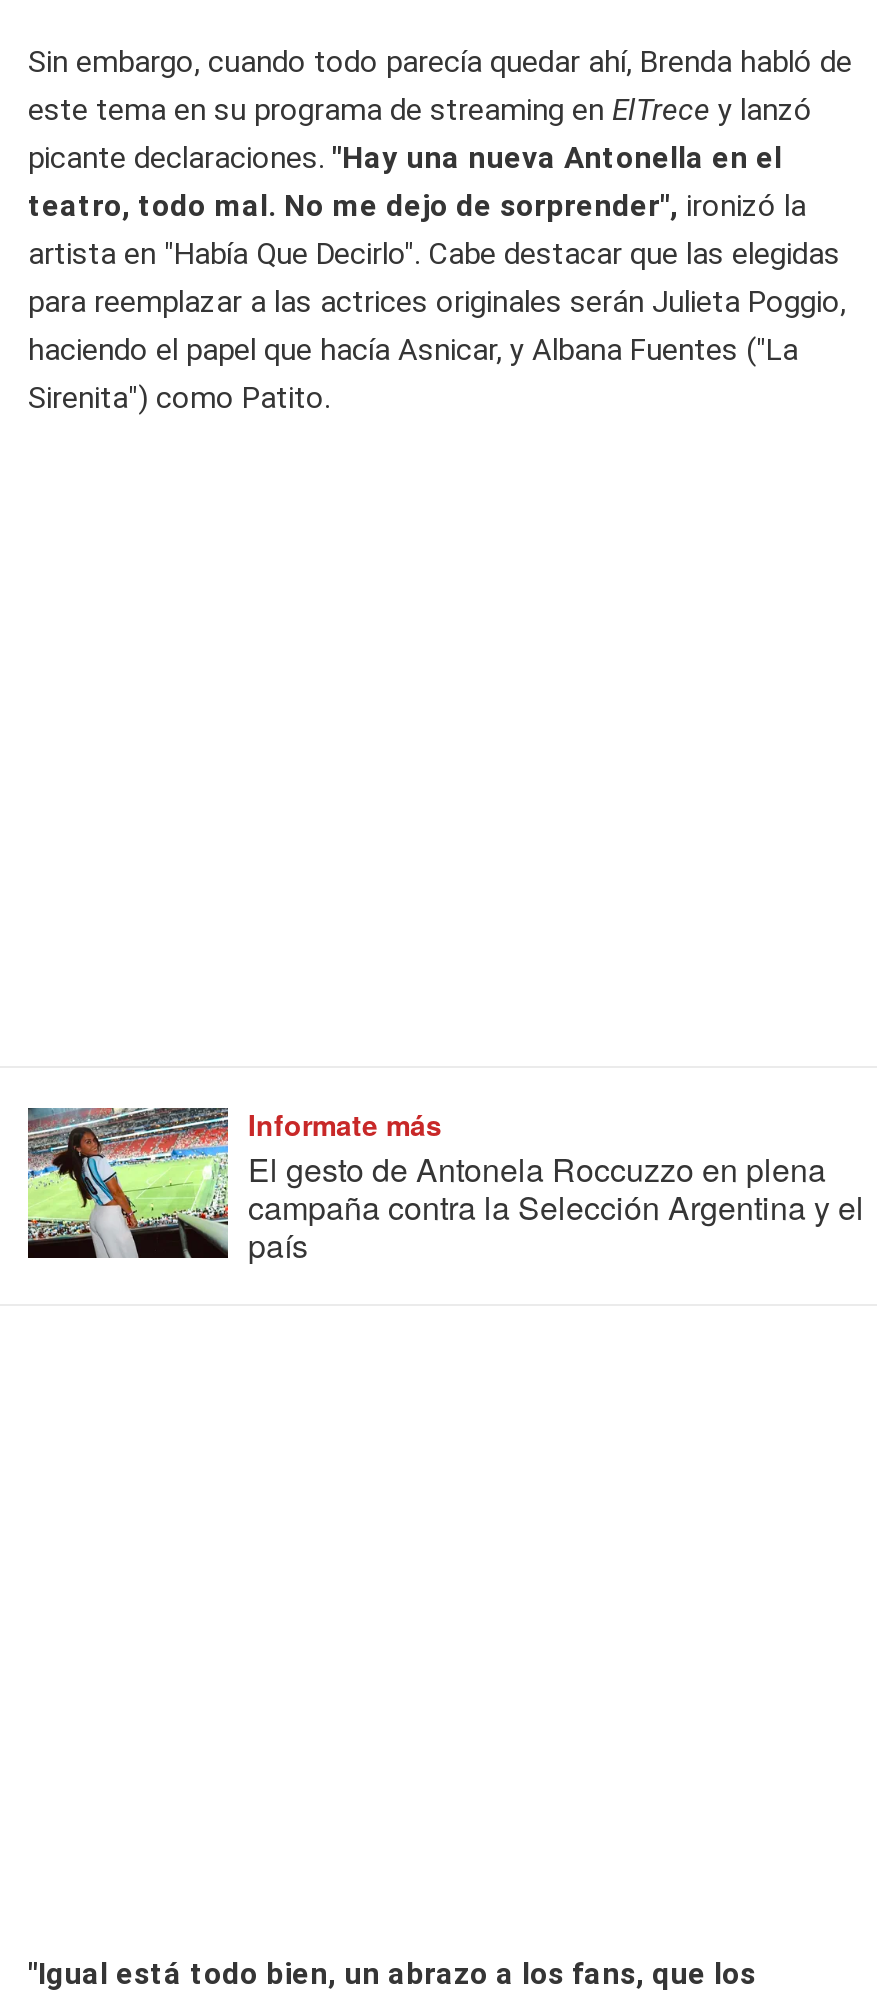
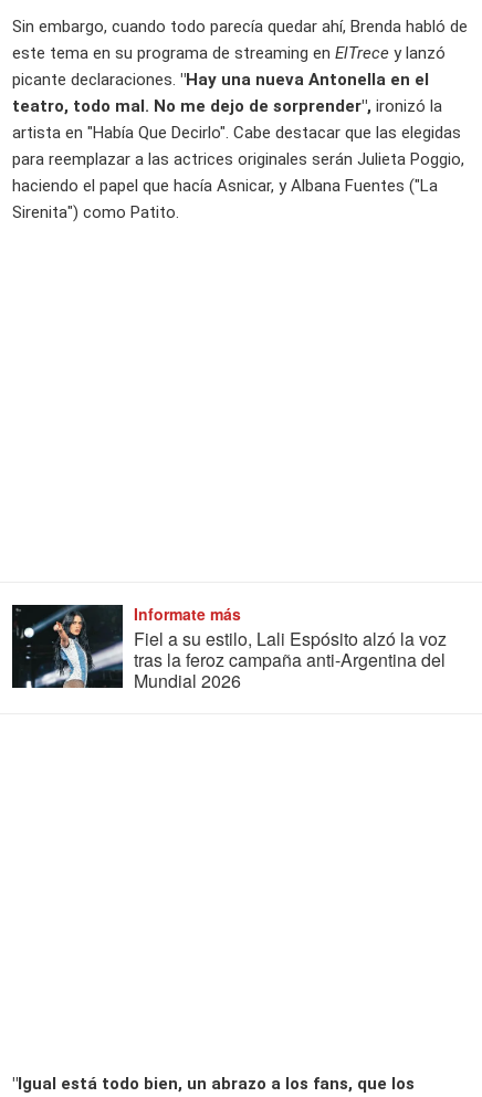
- [image]
- El gesto de Antonela Roccuzzo en plena
- campaña contra la Selección Argentina y el
- país
+ [image]
+ Fiel a su estilo, Lali Espósito alzó la voz
+ tras la feroz campaña anti-Argentina del
+ Mundial 2026
